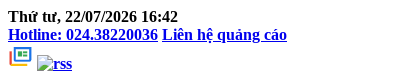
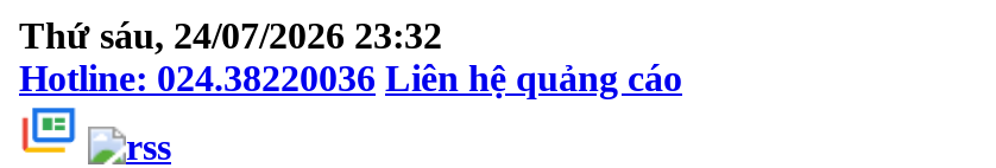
- Thứ tư, 22/07/2026 16:42
+ Thứ sáu, 24/07/2026 23:32
